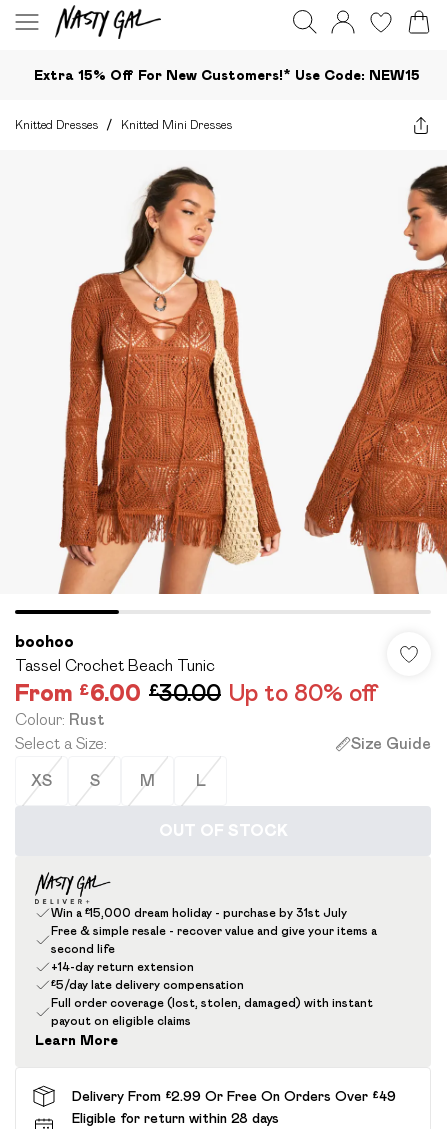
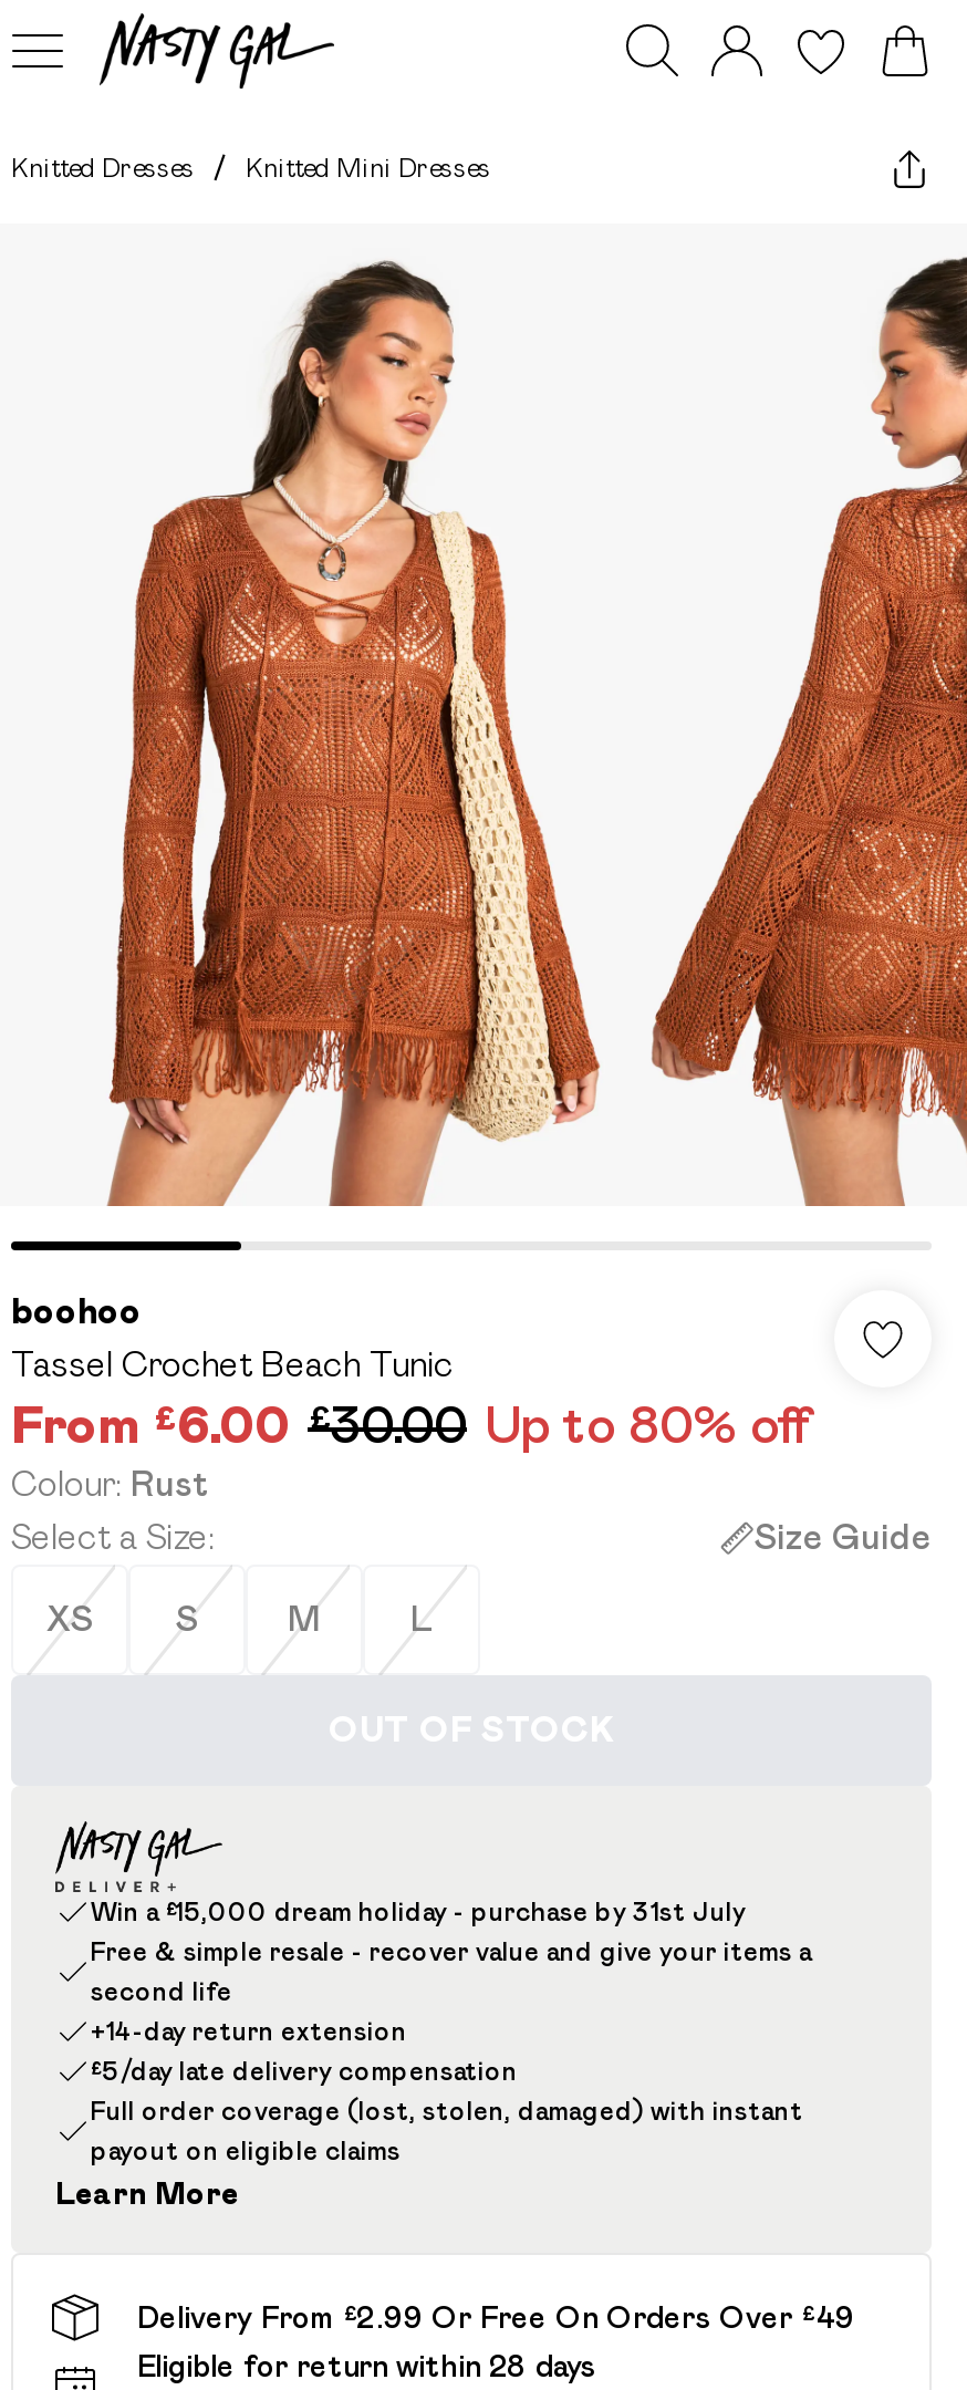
- Extra 15% Off For New Customers!* Use Code: NEW15
